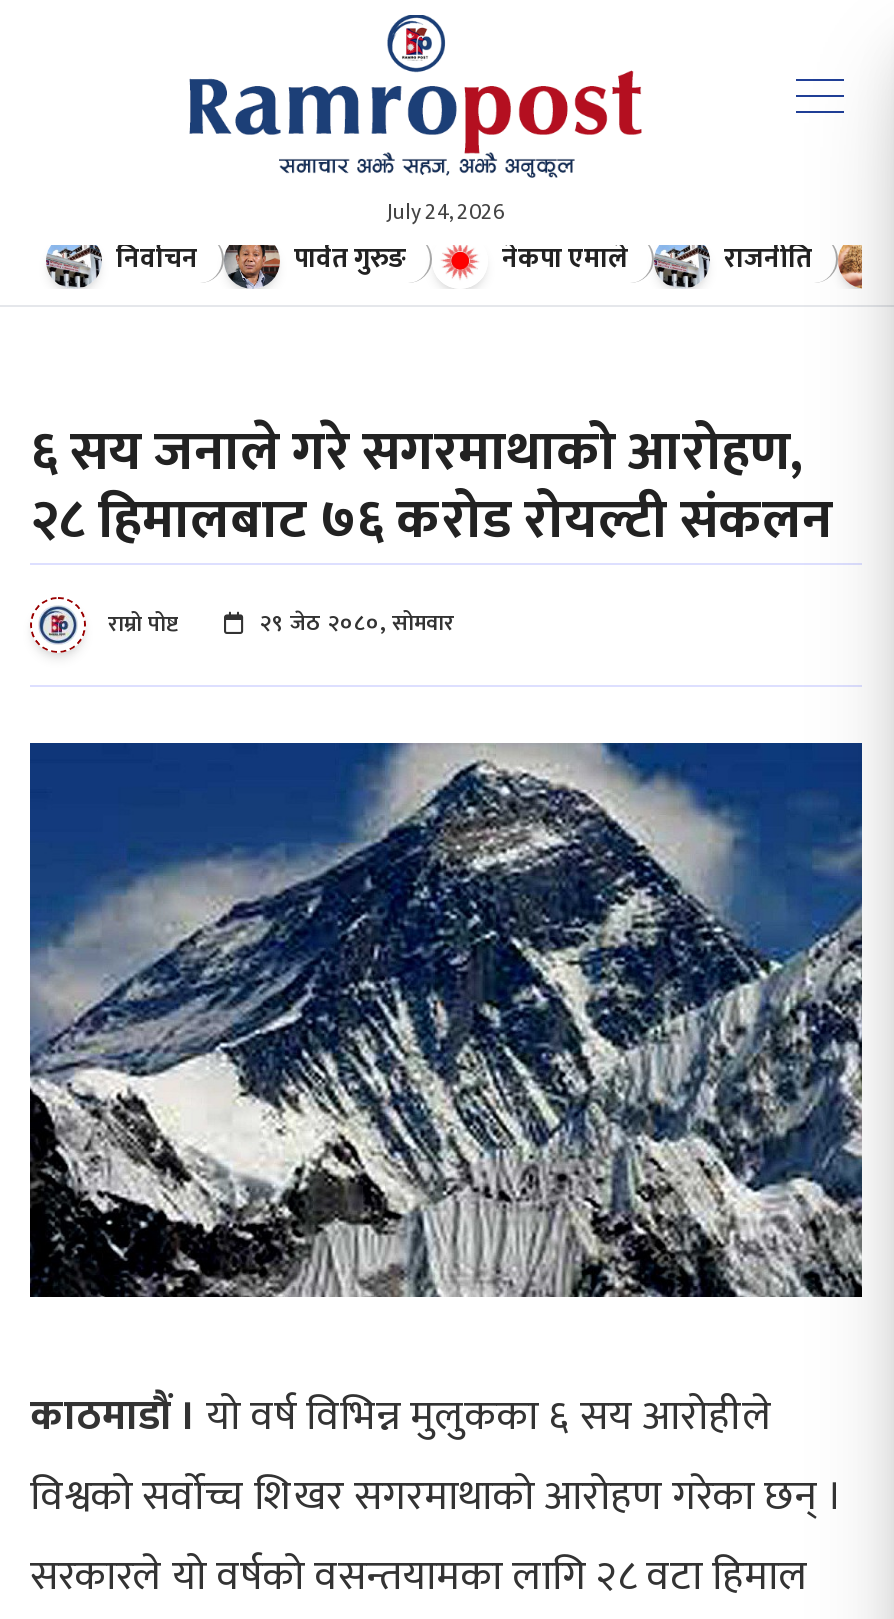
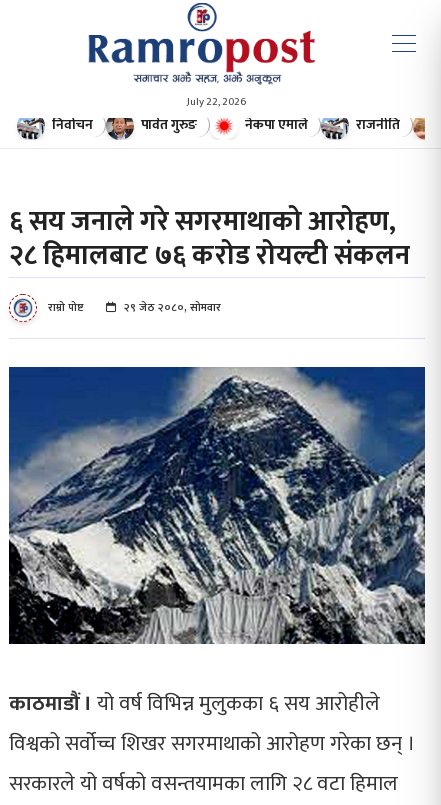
- July 24, 2026
+ July 22, 2026
